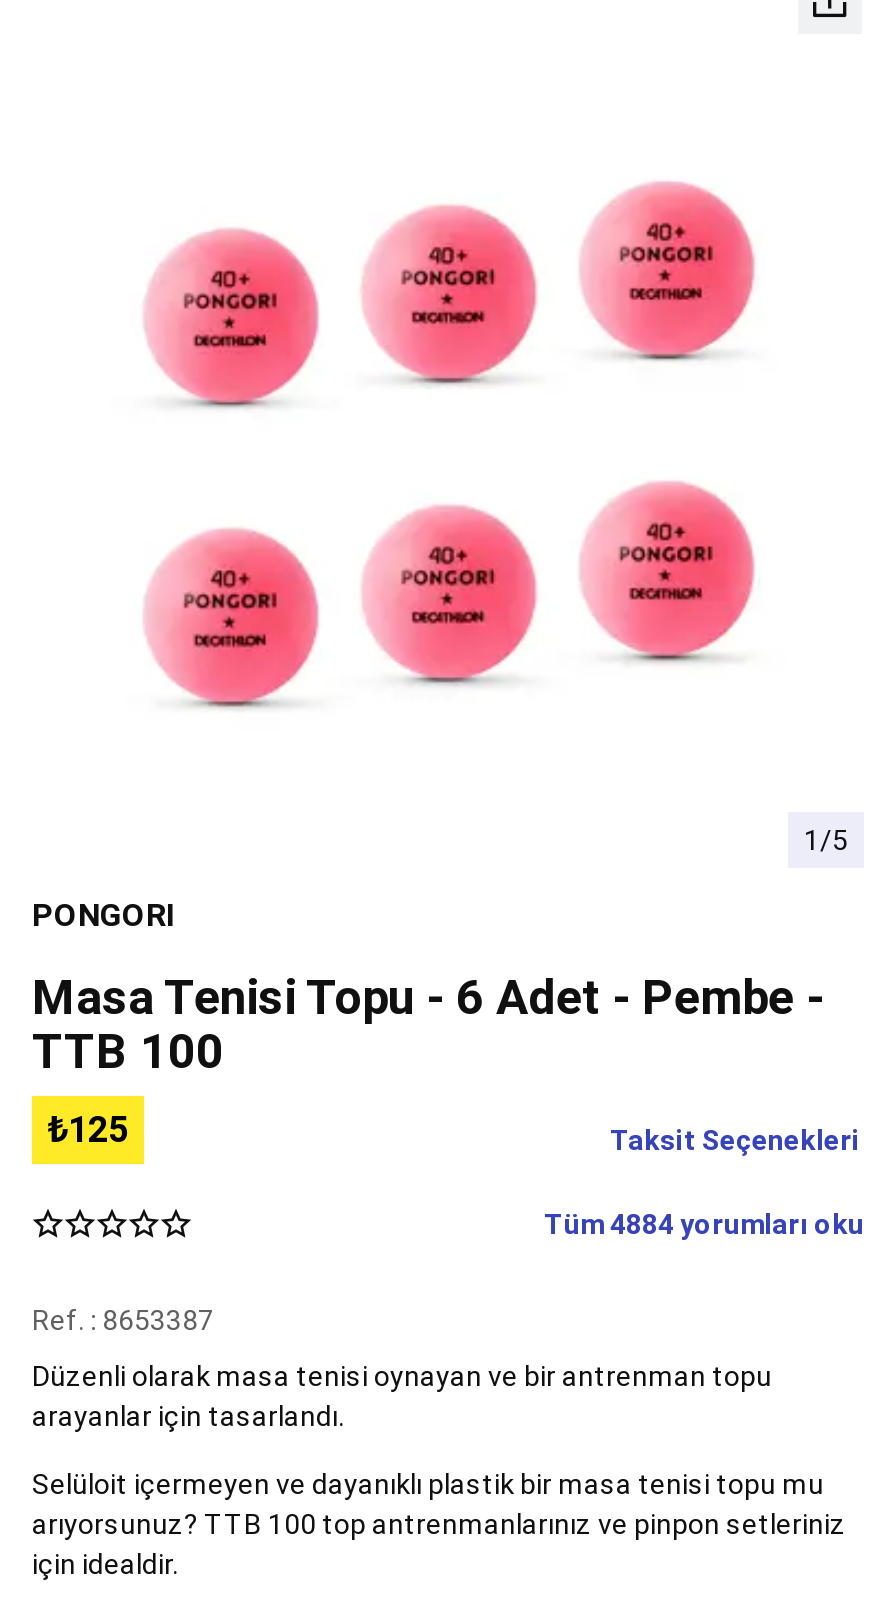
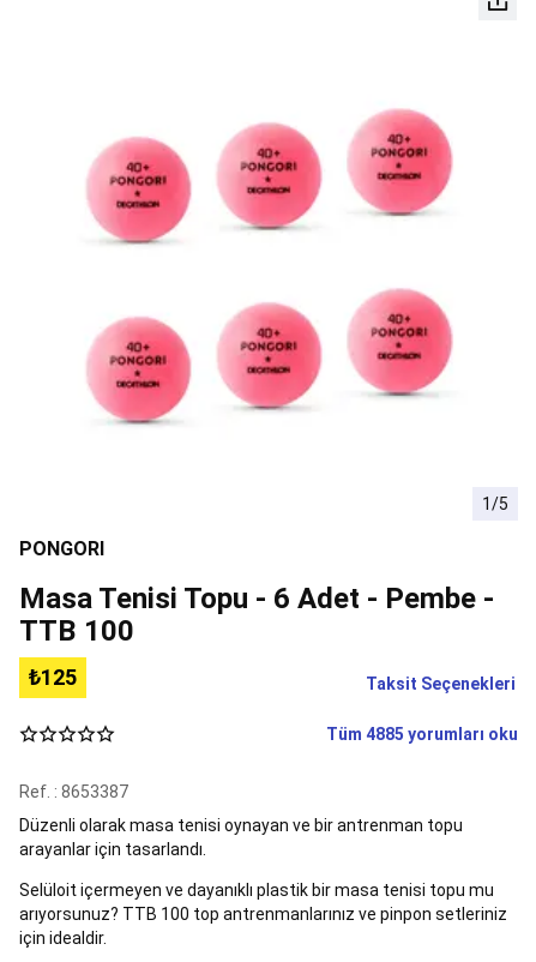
- Tüm 4884 yorumları oku
+ Tüm 4885 yorumları oku
